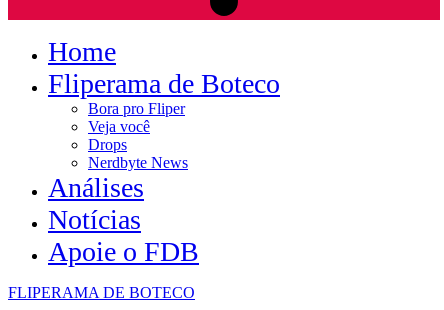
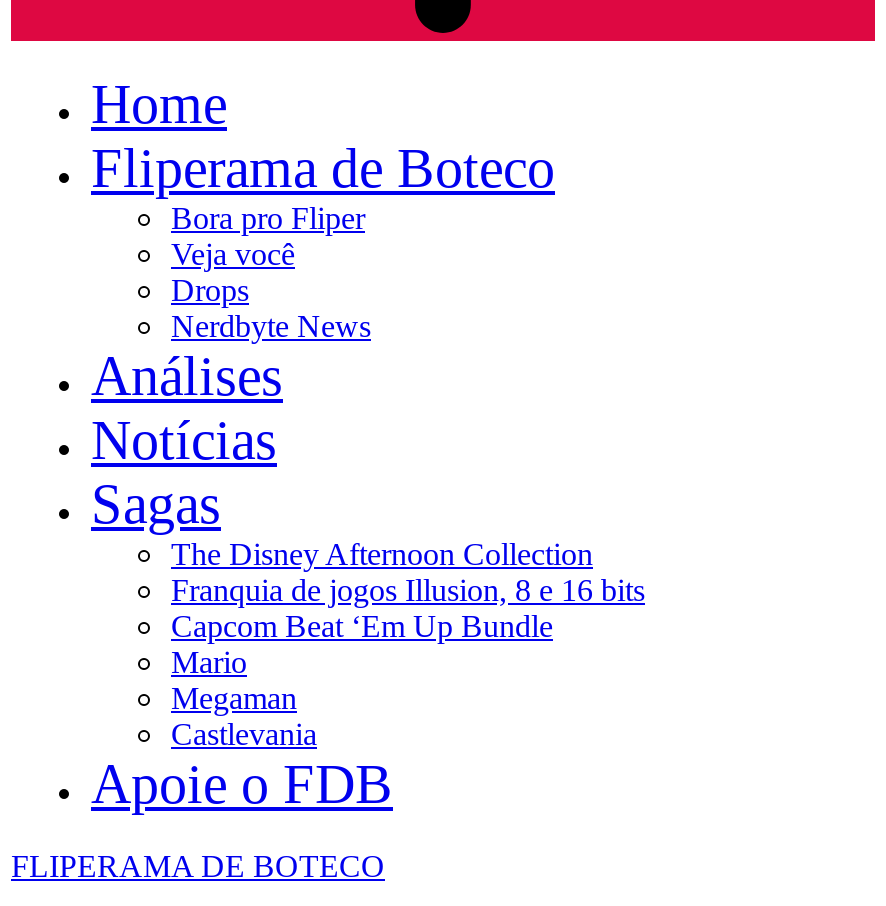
+ Sagas
+ The Disney Afternoon Collection
+ Franquia de jogos Illusion, 8 e 16 bits
+ Capcom Beat ‘Em Up Bundle
+ Mario
+ Megaman
+ Castlevania
